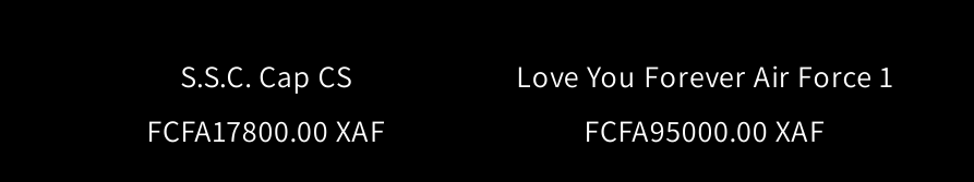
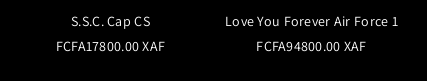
- FCFA95000.00 XAF
+ FCFA94800.00 XAF
